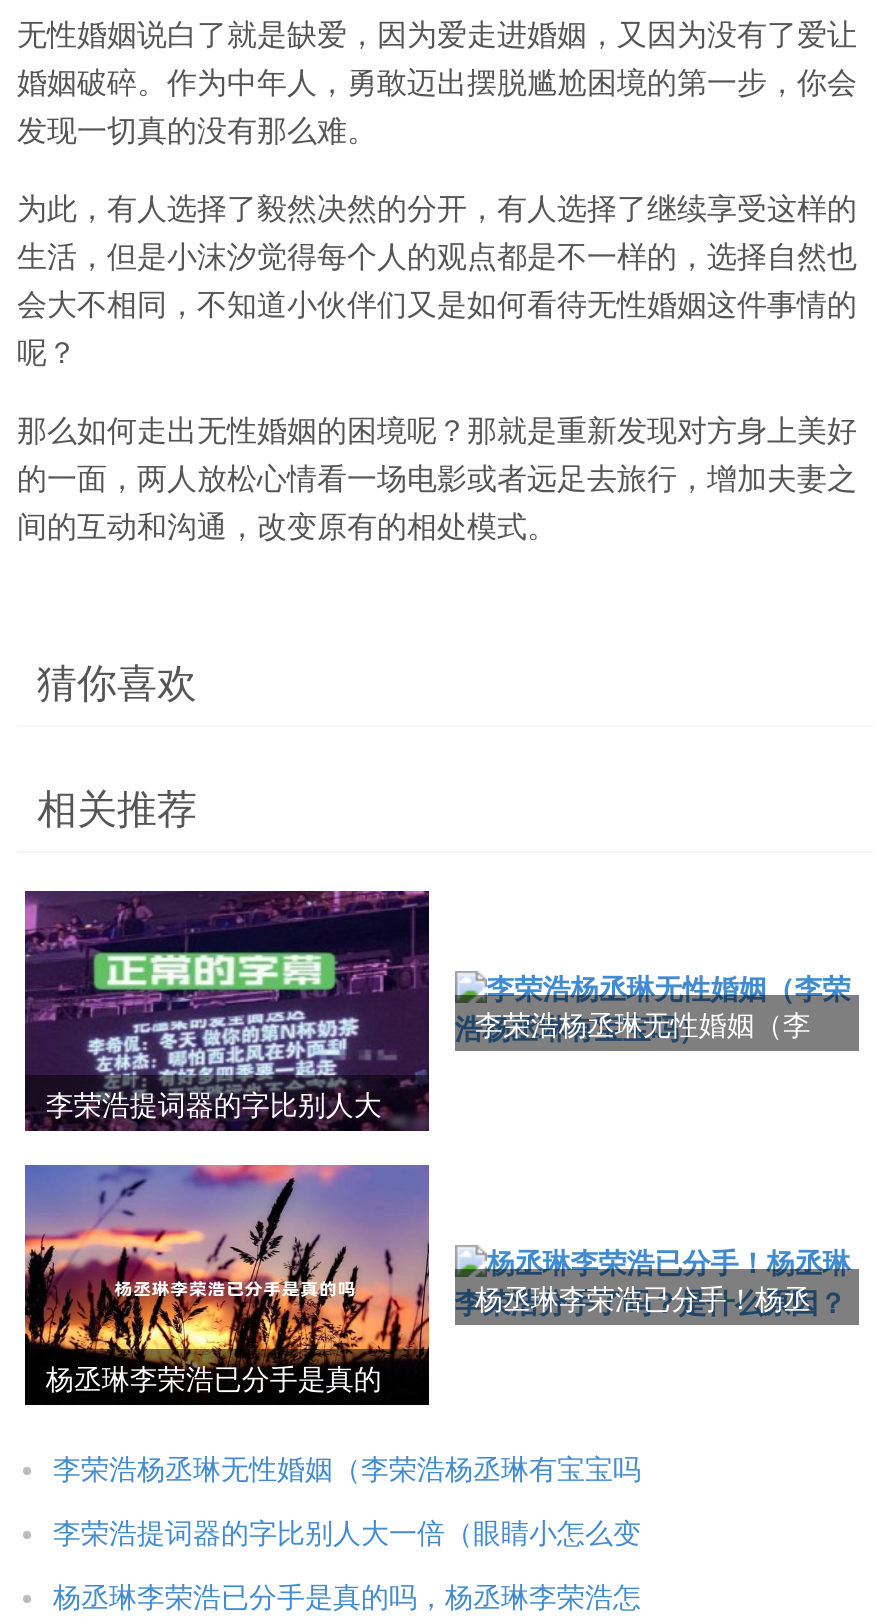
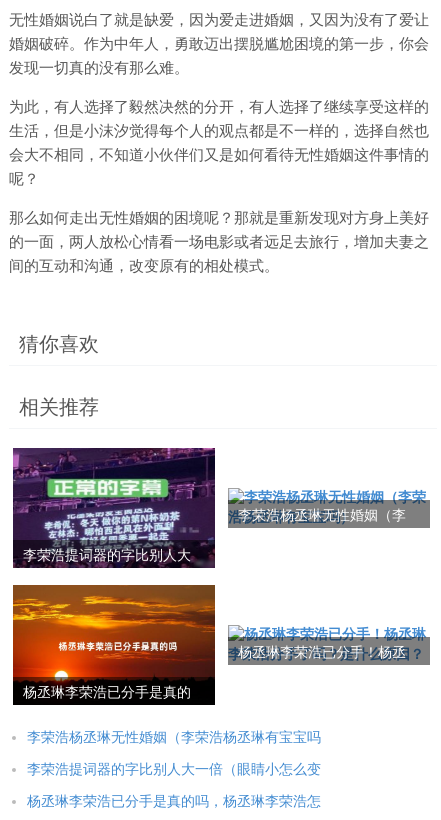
- [image]
+ [image]
